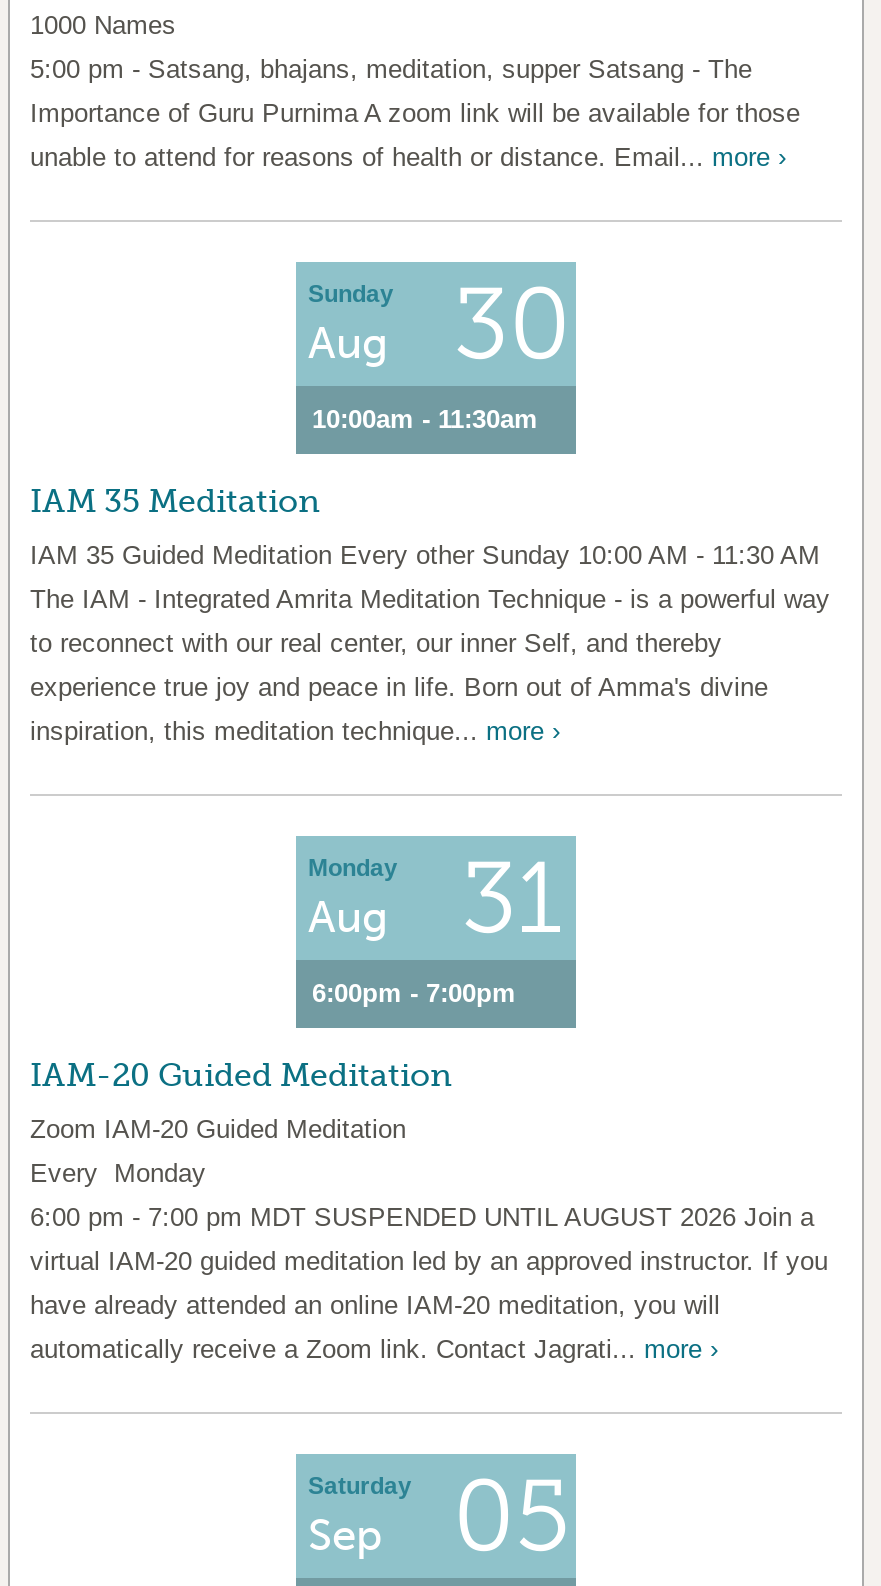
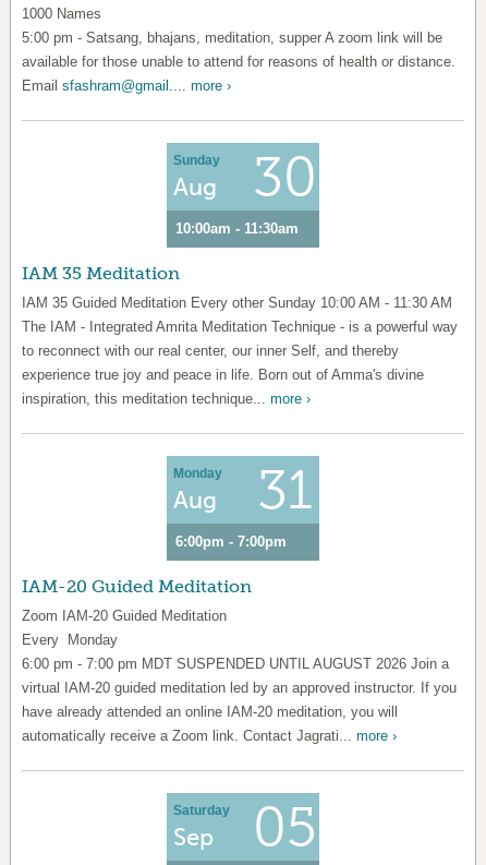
- 5:00 pm - Satsang, bhajans, meditation, supper Satsang - The
+ 5:00 pm - Satsang, bhajans, meditation, supper A zoom link will be

- Importance of Guru Purnima A zoom link will be available for those
+ available for those unable to attend for reasons of health or distance.

- unable to attend for reasons of health or distance. Email... more ›
+ Email sfashram@gmail.... more ›
